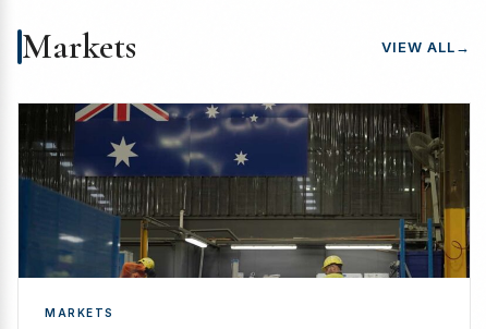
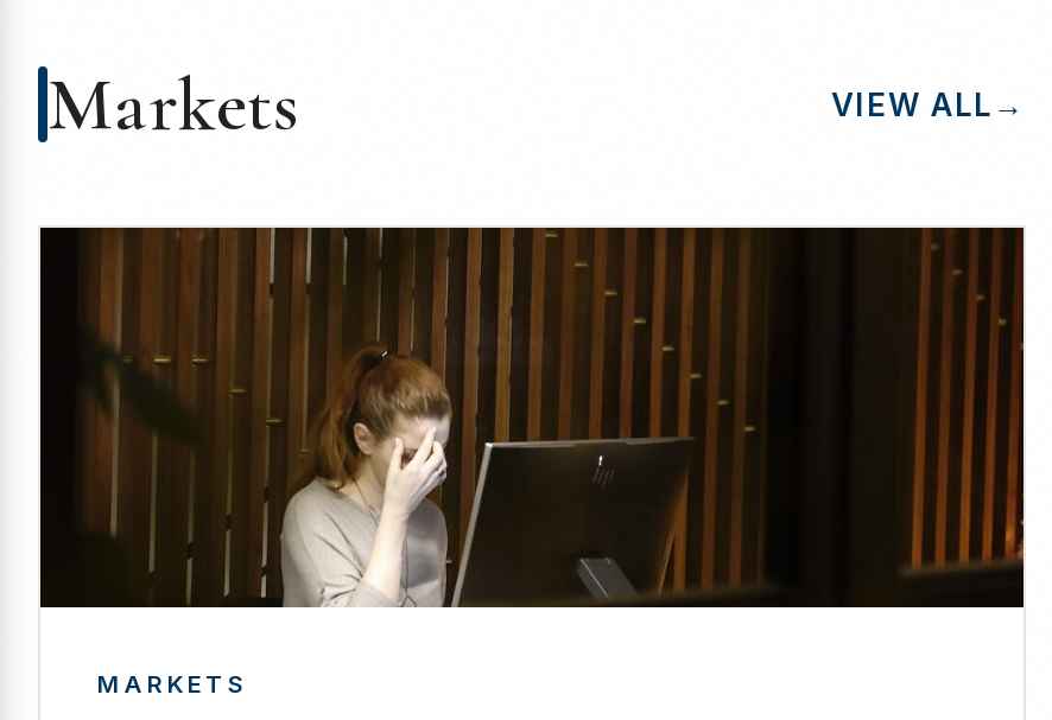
- [image]
+ [image]
